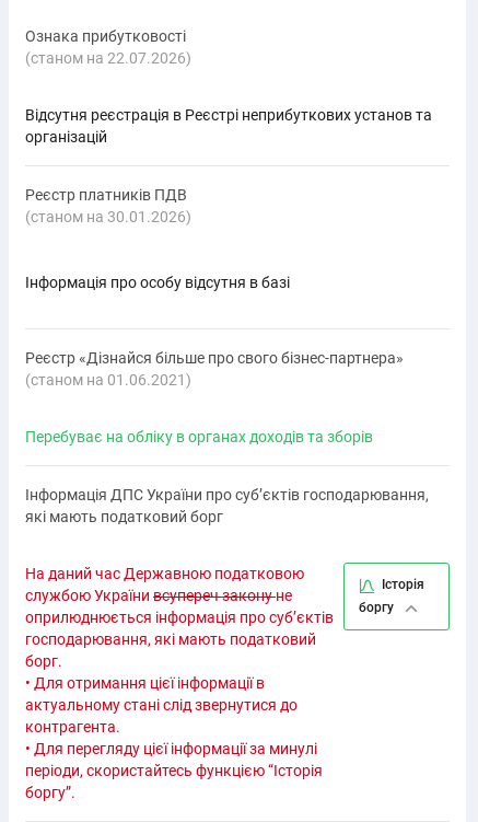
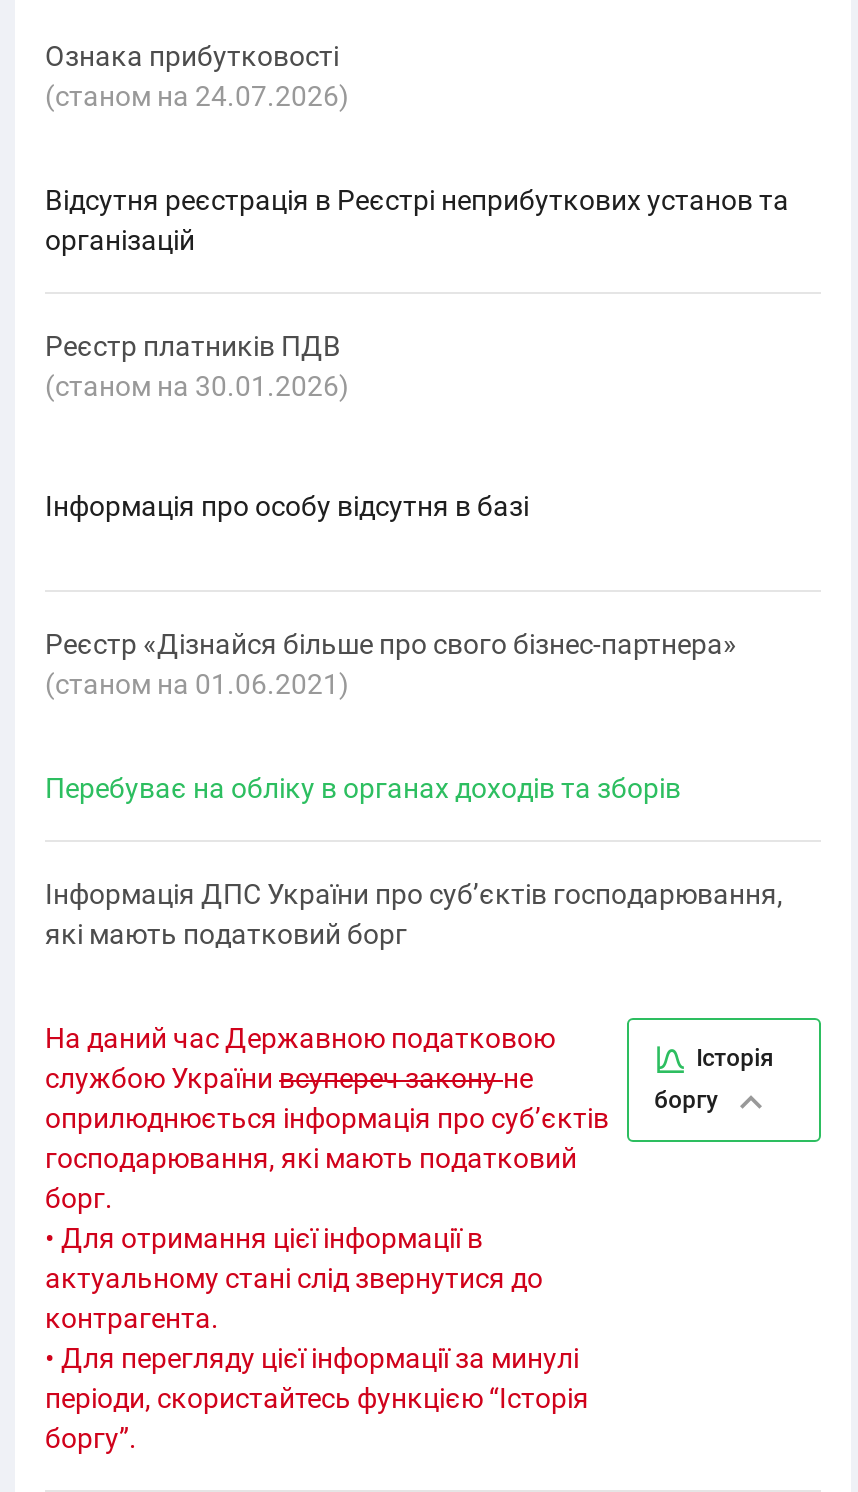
- (cтаном на 22.07.2026)
+ (cтаном на 24.07.2026)
